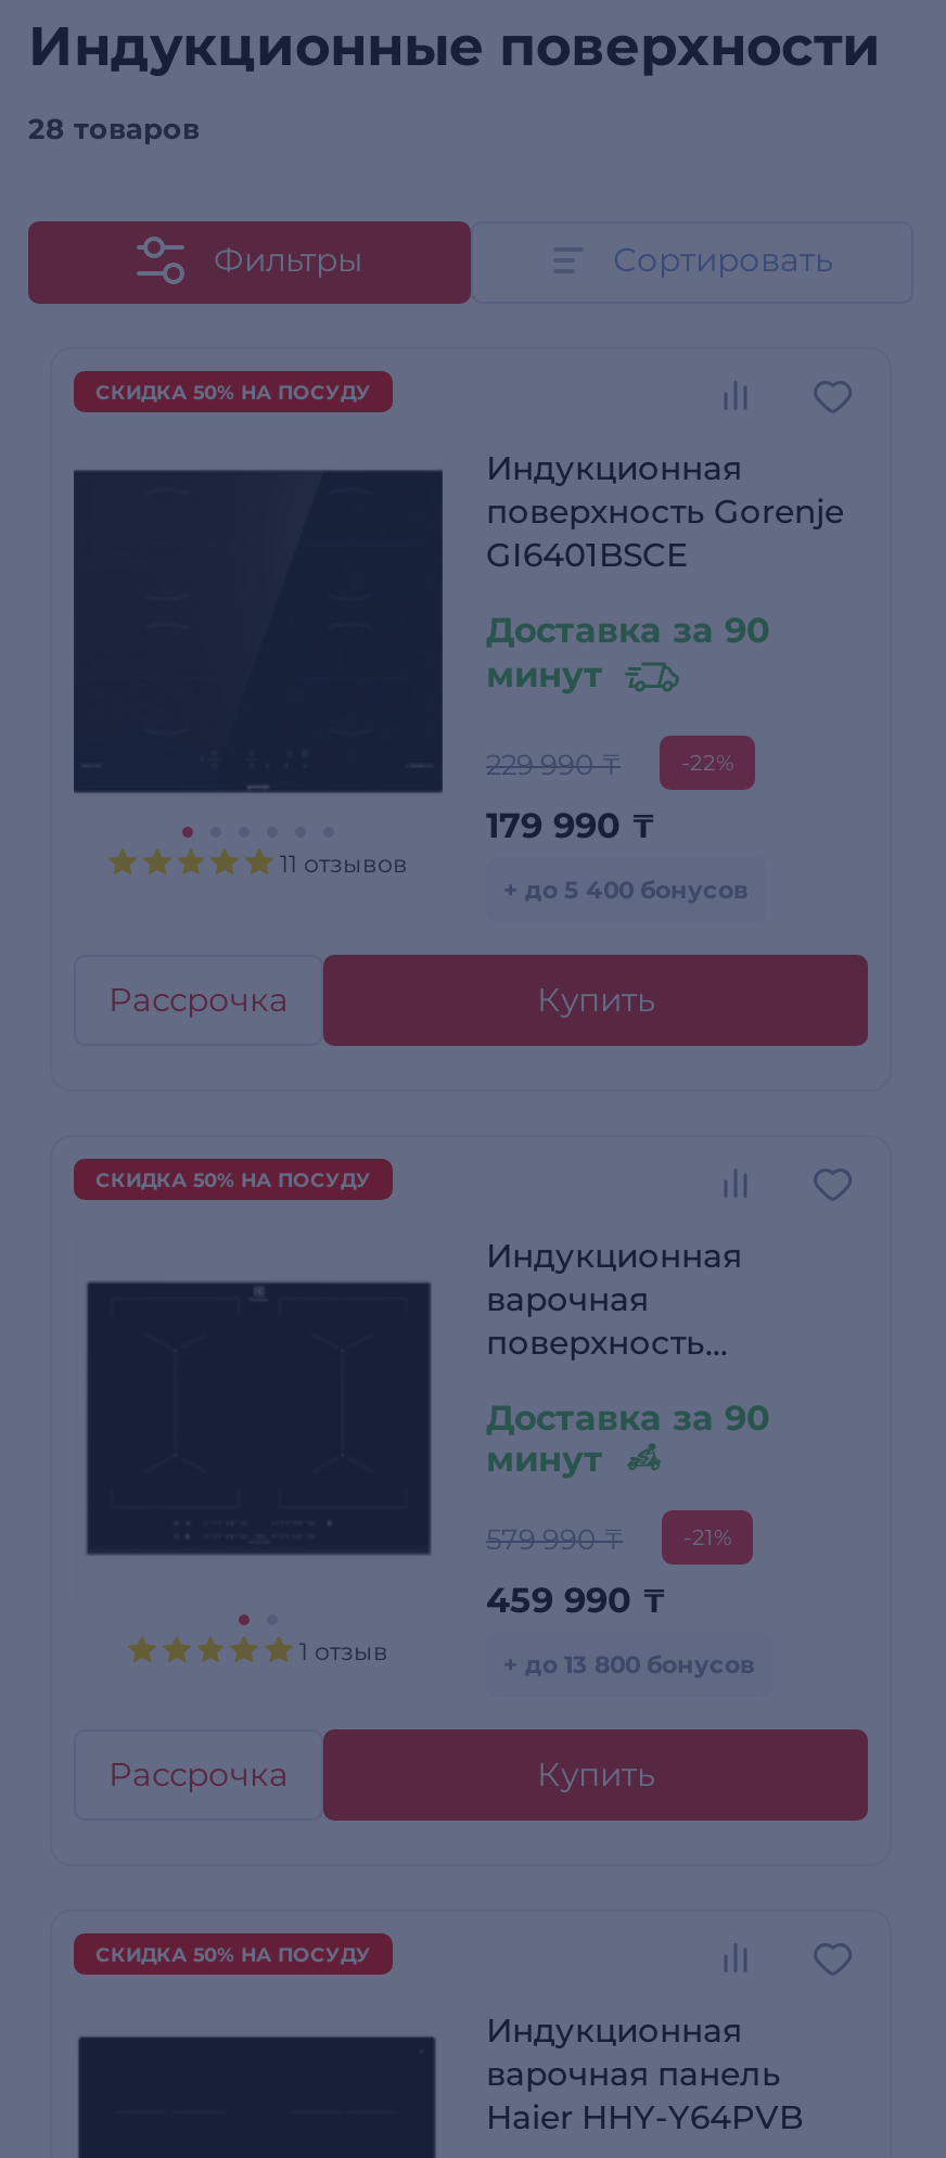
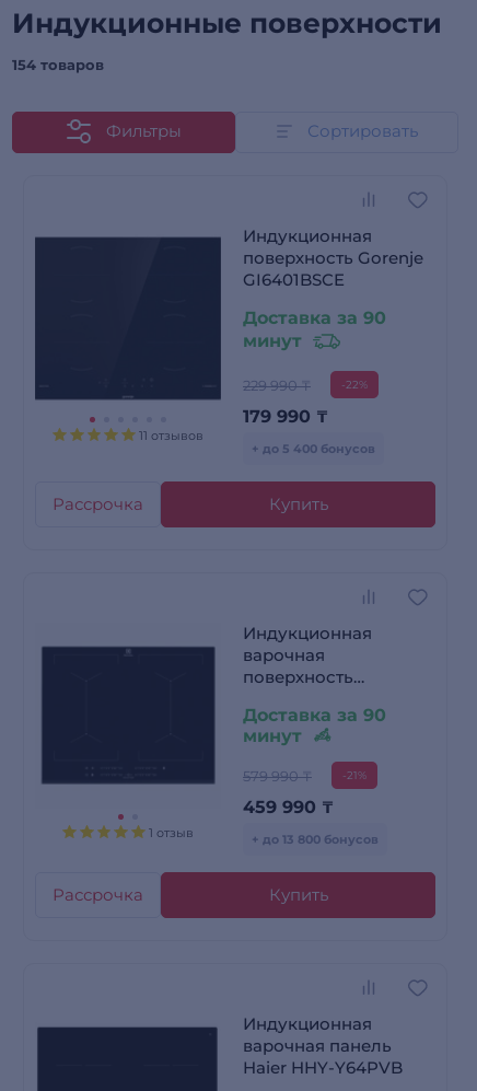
- 28 товаров
+ 154 товаров

- СКИДКА 50% НА ПОСУДУ

- СКИДКА 50% НА ПОСУДУ

- СКИДКА 50% НА ПОСУДУ
